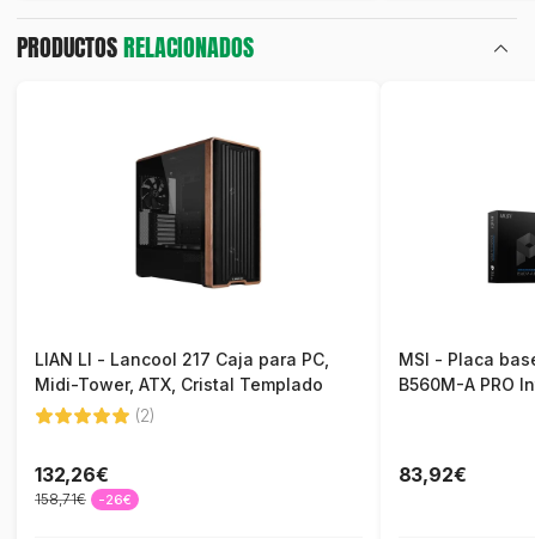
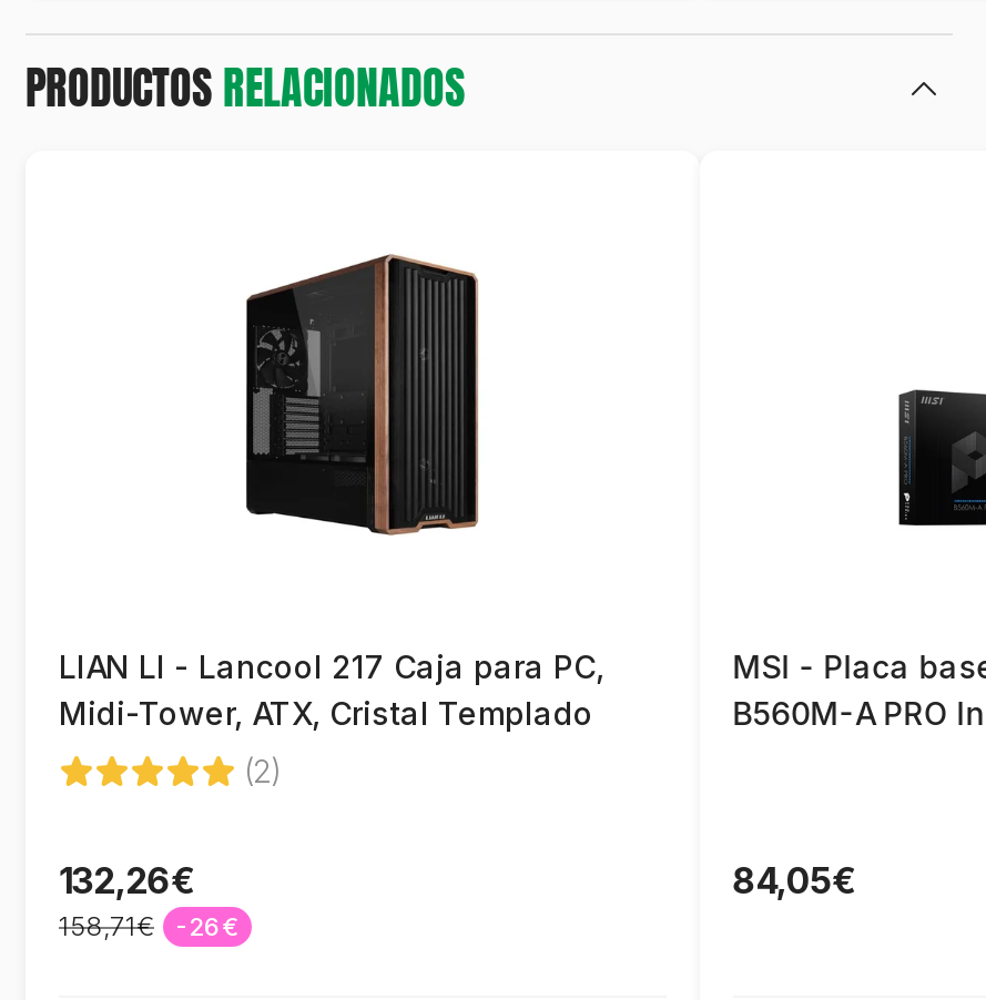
- 83,92€
+ 84,05€
